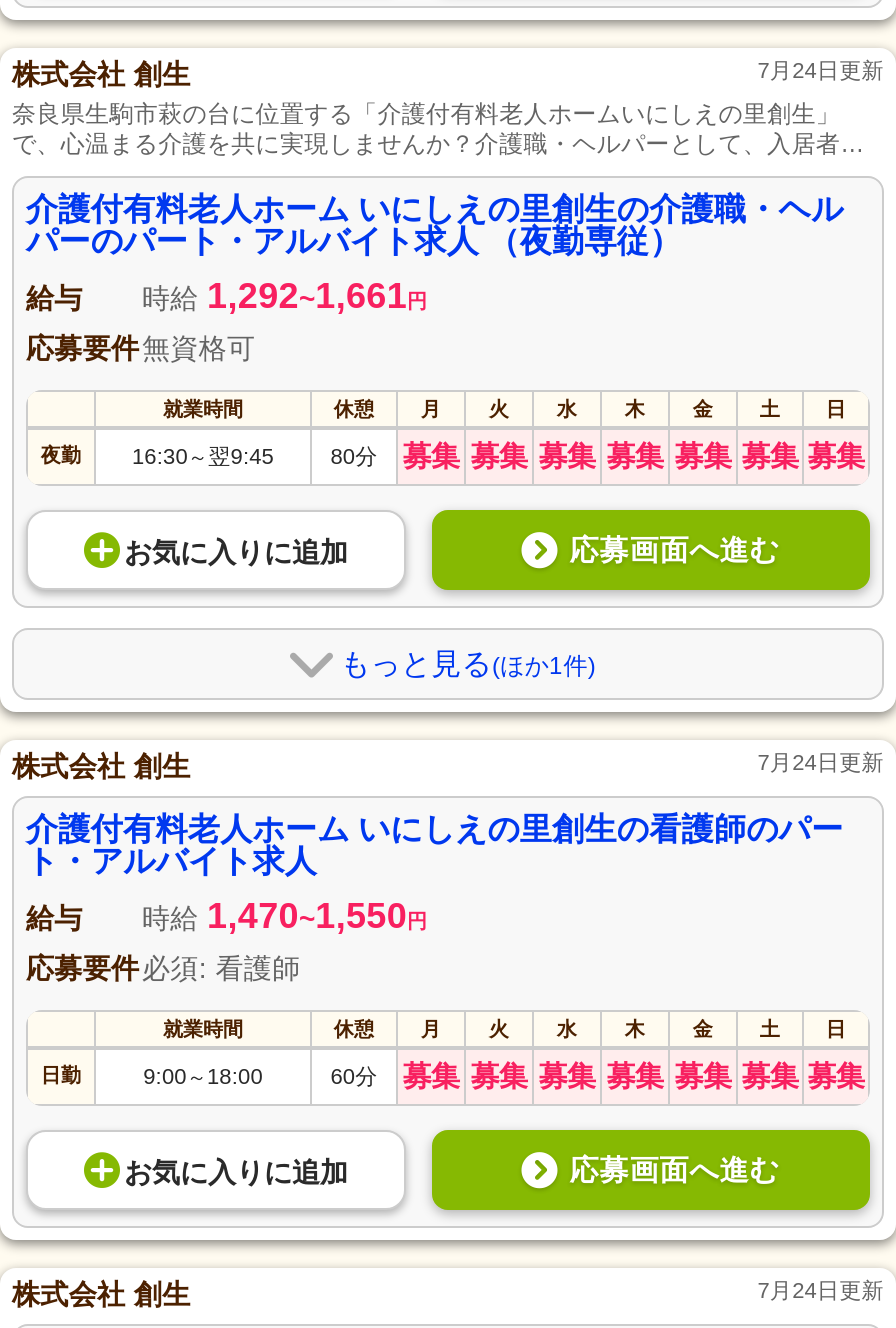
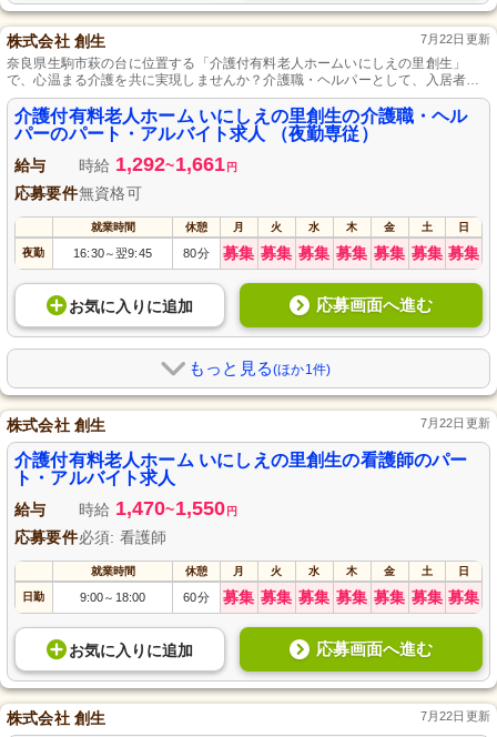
- 7月24日更新
+ 7月22日更新

- 7月24日更新
+ 7月22日更新

- 7月24日更新
+ 7月22日更新
